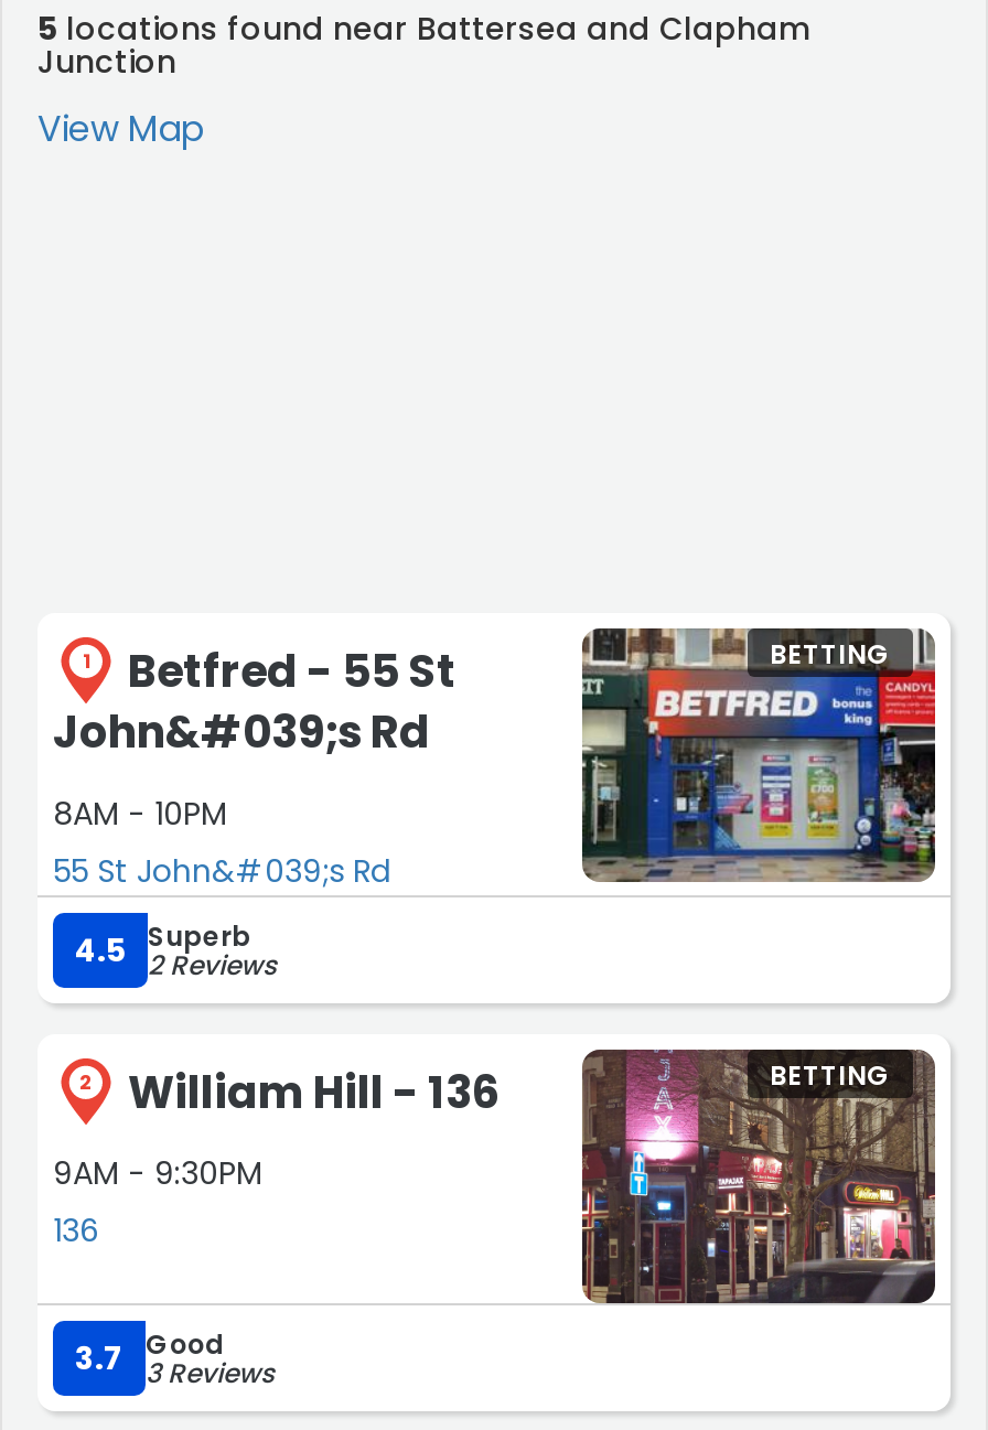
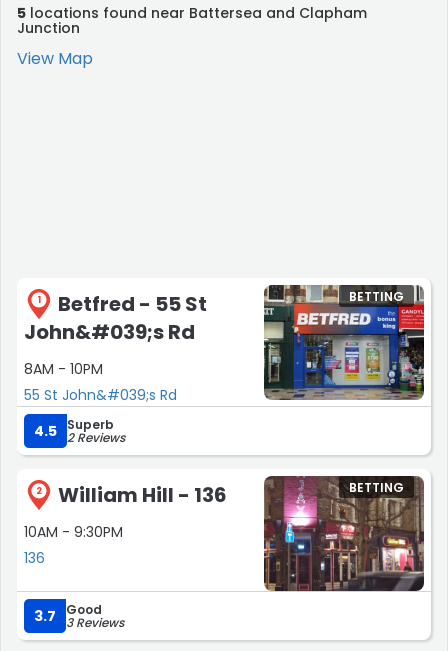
- 9AM - 9:30PM
+ 10AM - 9:30PM
